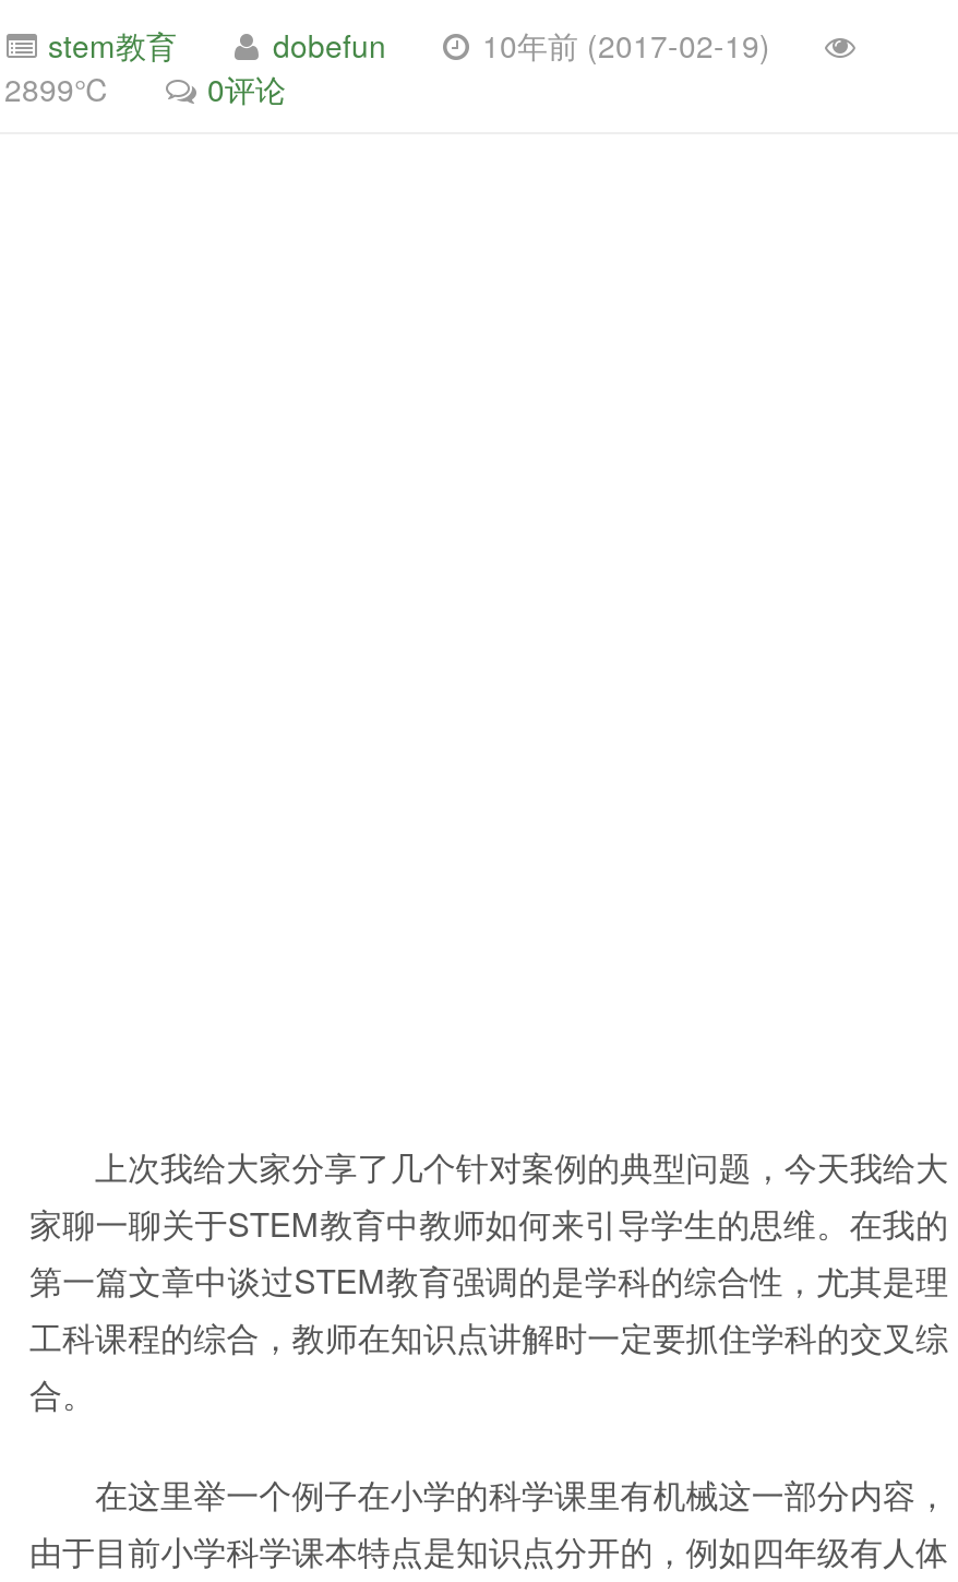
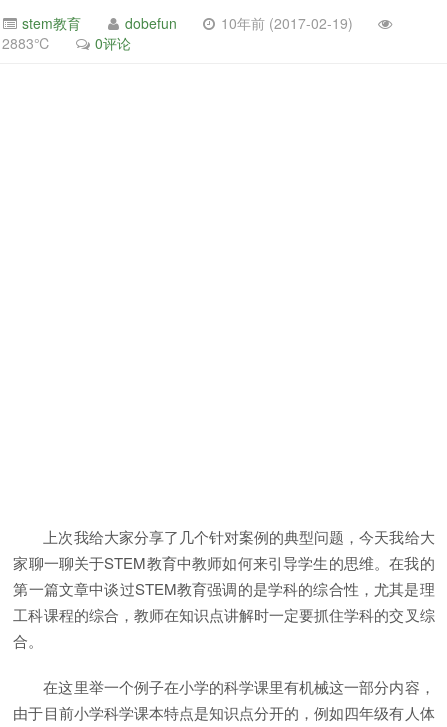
- 2899℃
+ 2883℃
